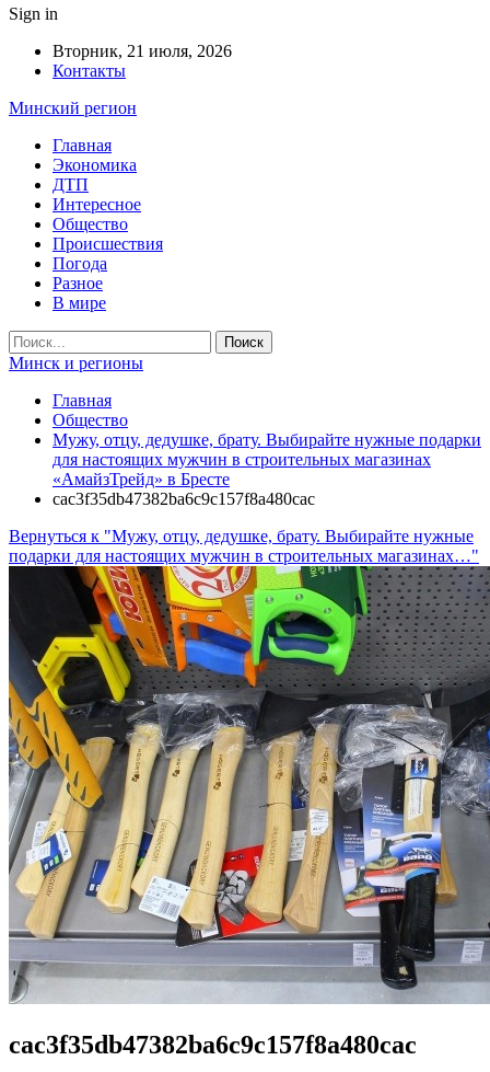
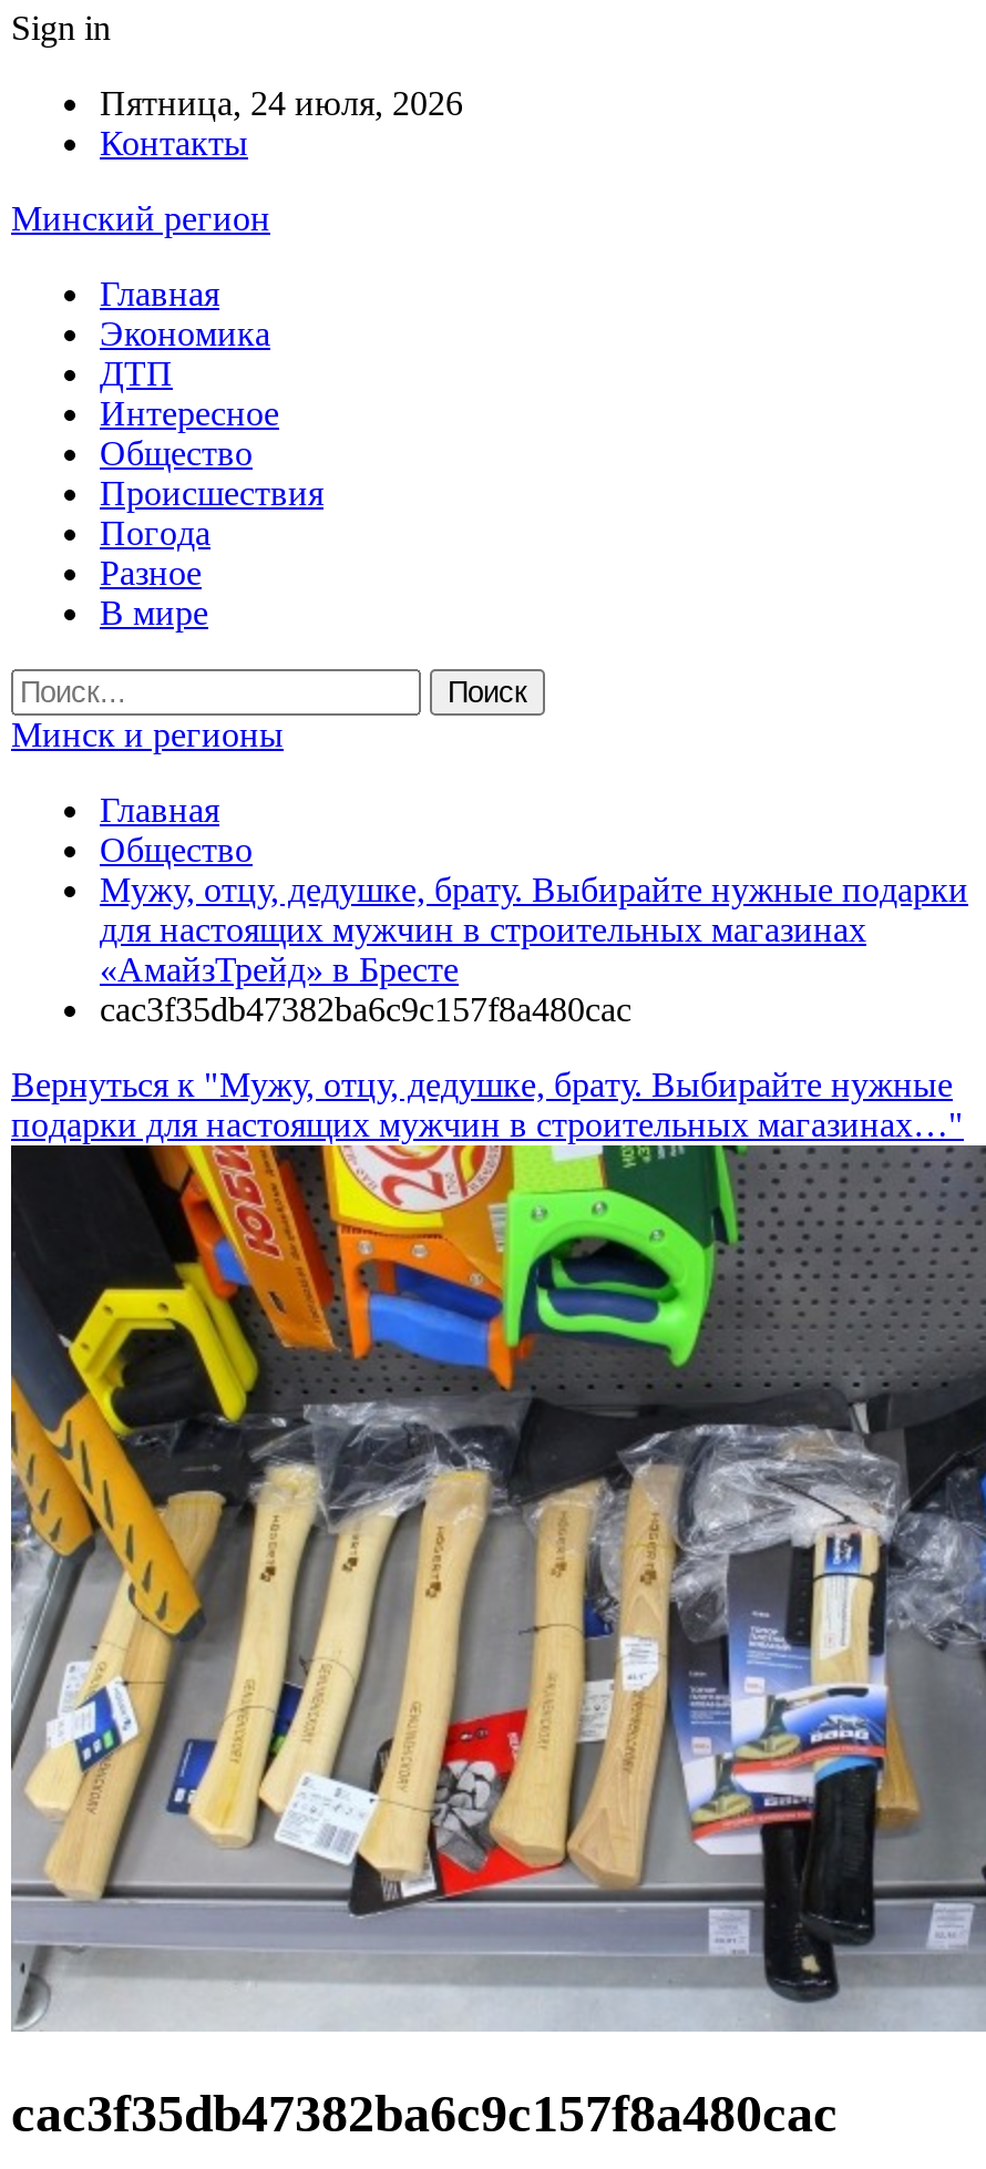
- Вторник, 21 июля, 2026
+ Пятница, 24 июля, 2026
